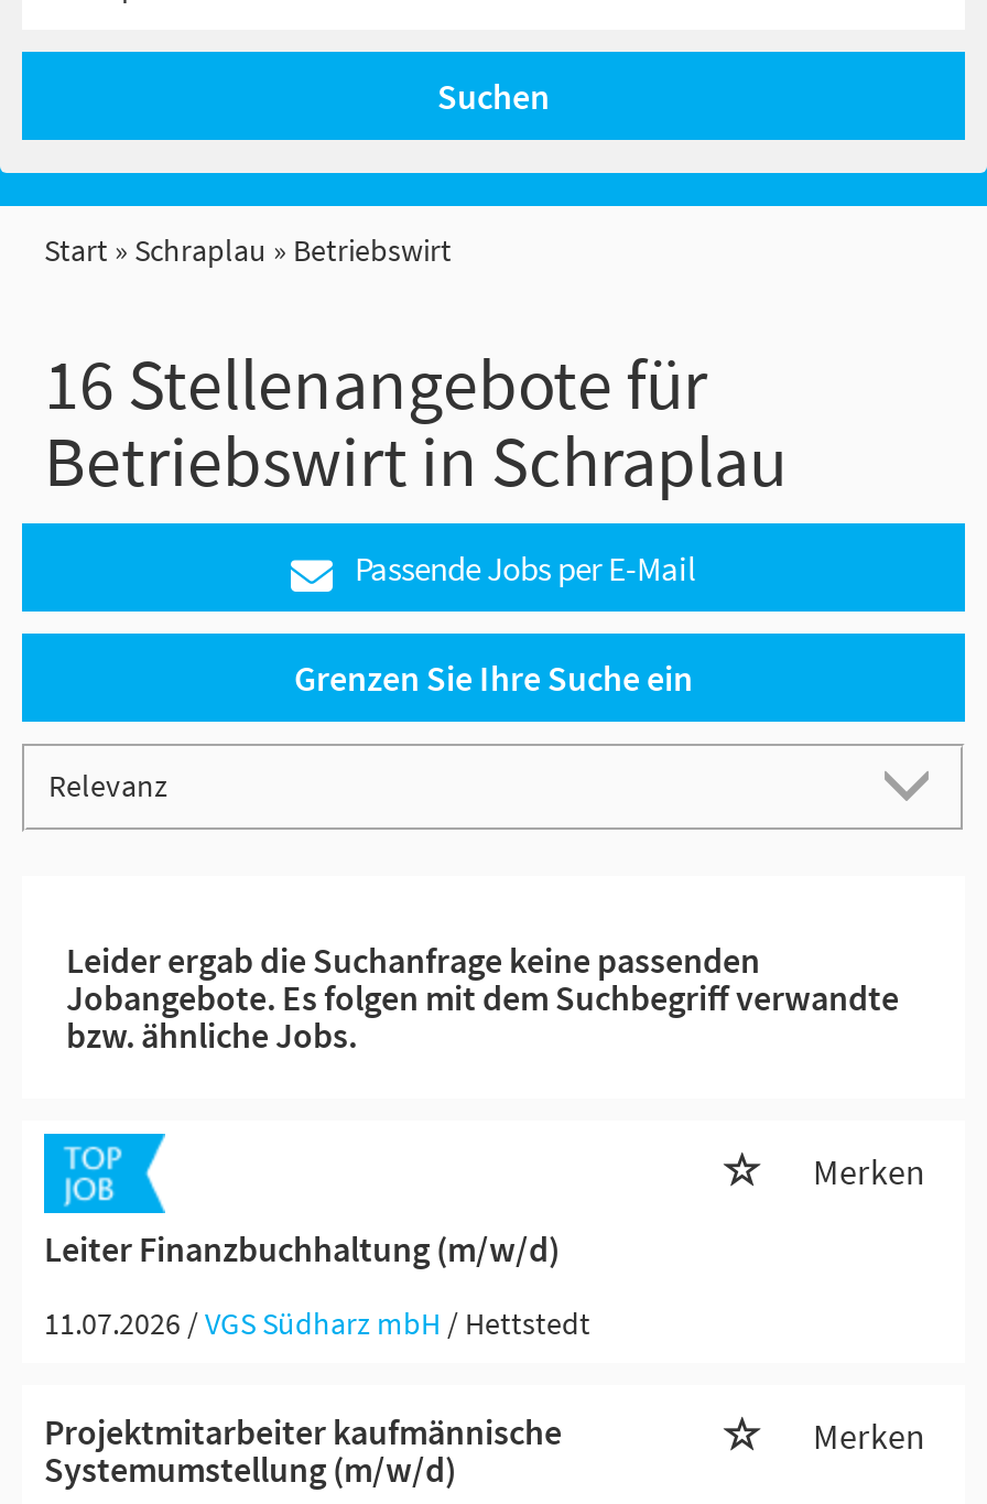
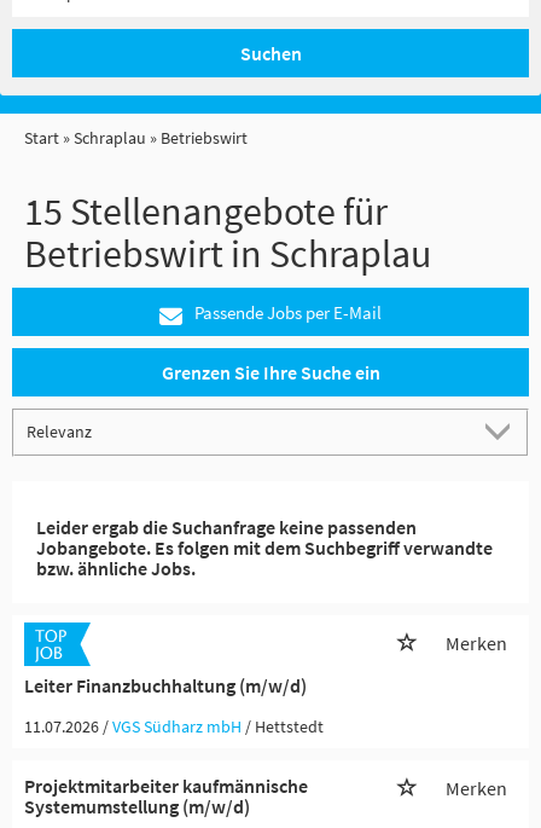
- 16 Stellenangebote für
+ 15 Stellenangebote für
